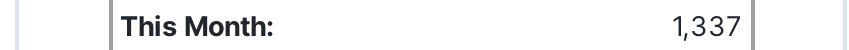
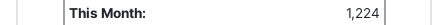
- 1,337
+ 1,224
